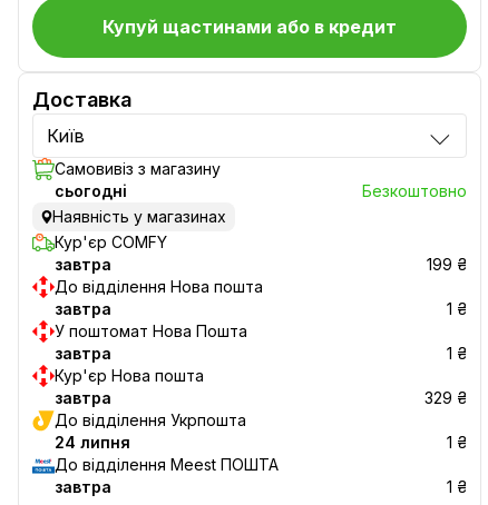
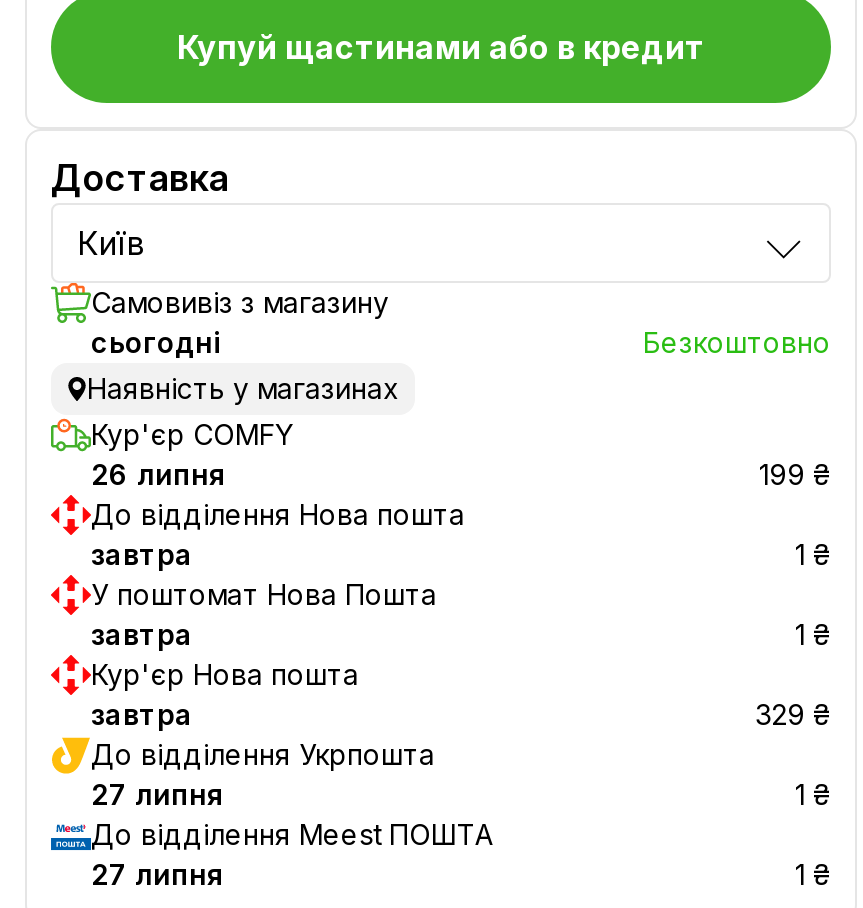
- завтра
+ 26 липня

- 24 липня
+ 27 липня

- завтра
+ 27 липня
